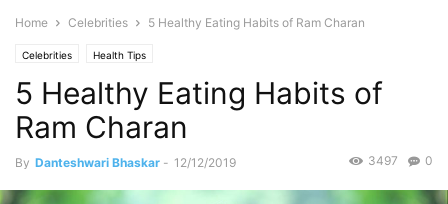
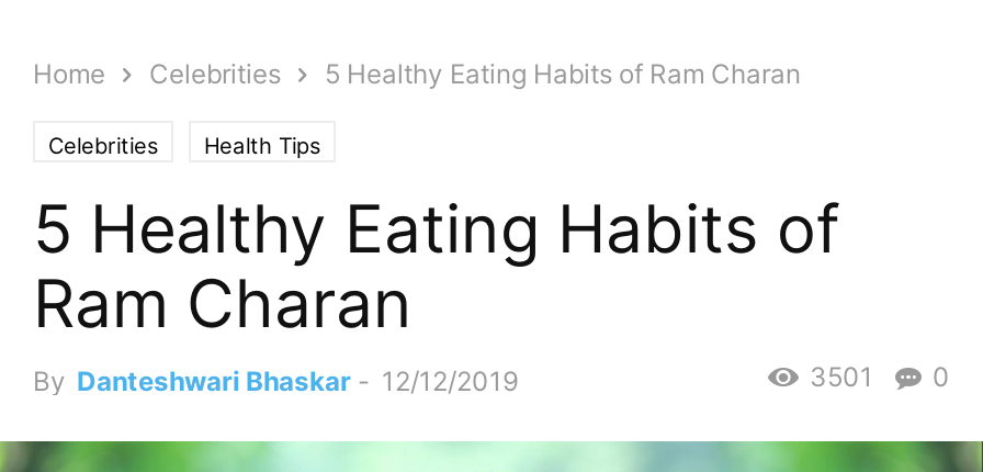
- 3497 0
+ 3501 0
